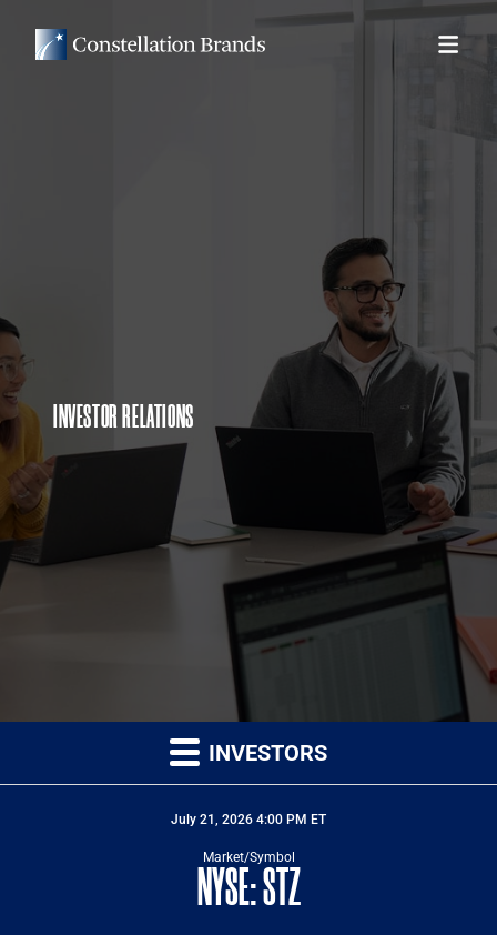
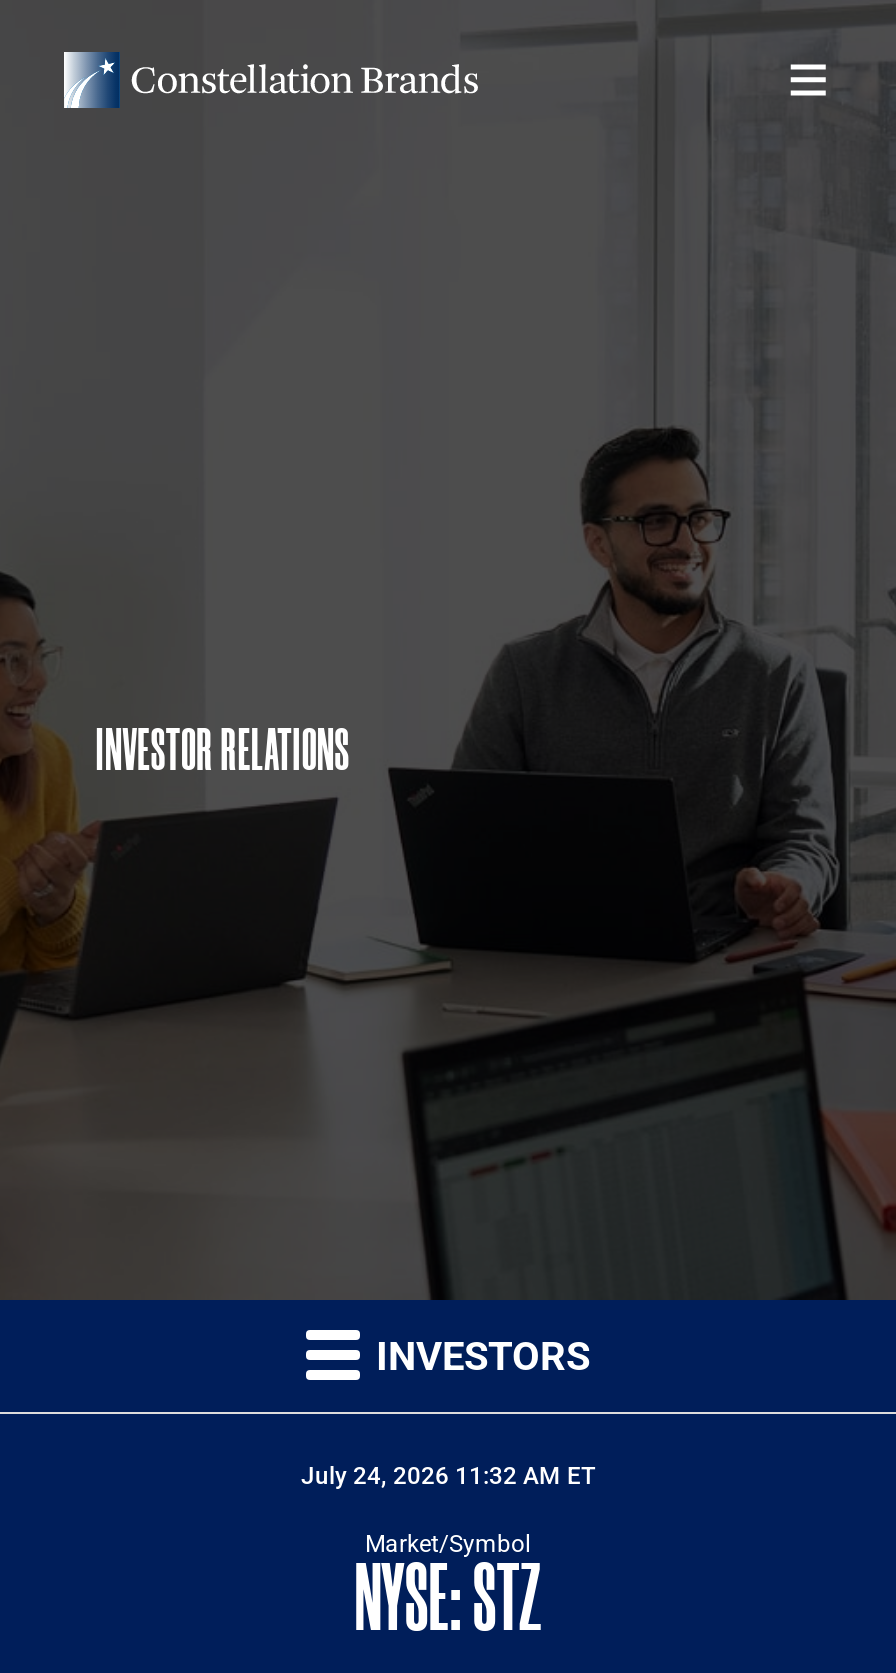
- July 21, 2026 4:00 PM ET
+ July 24, 2026 11:32 AM ET
